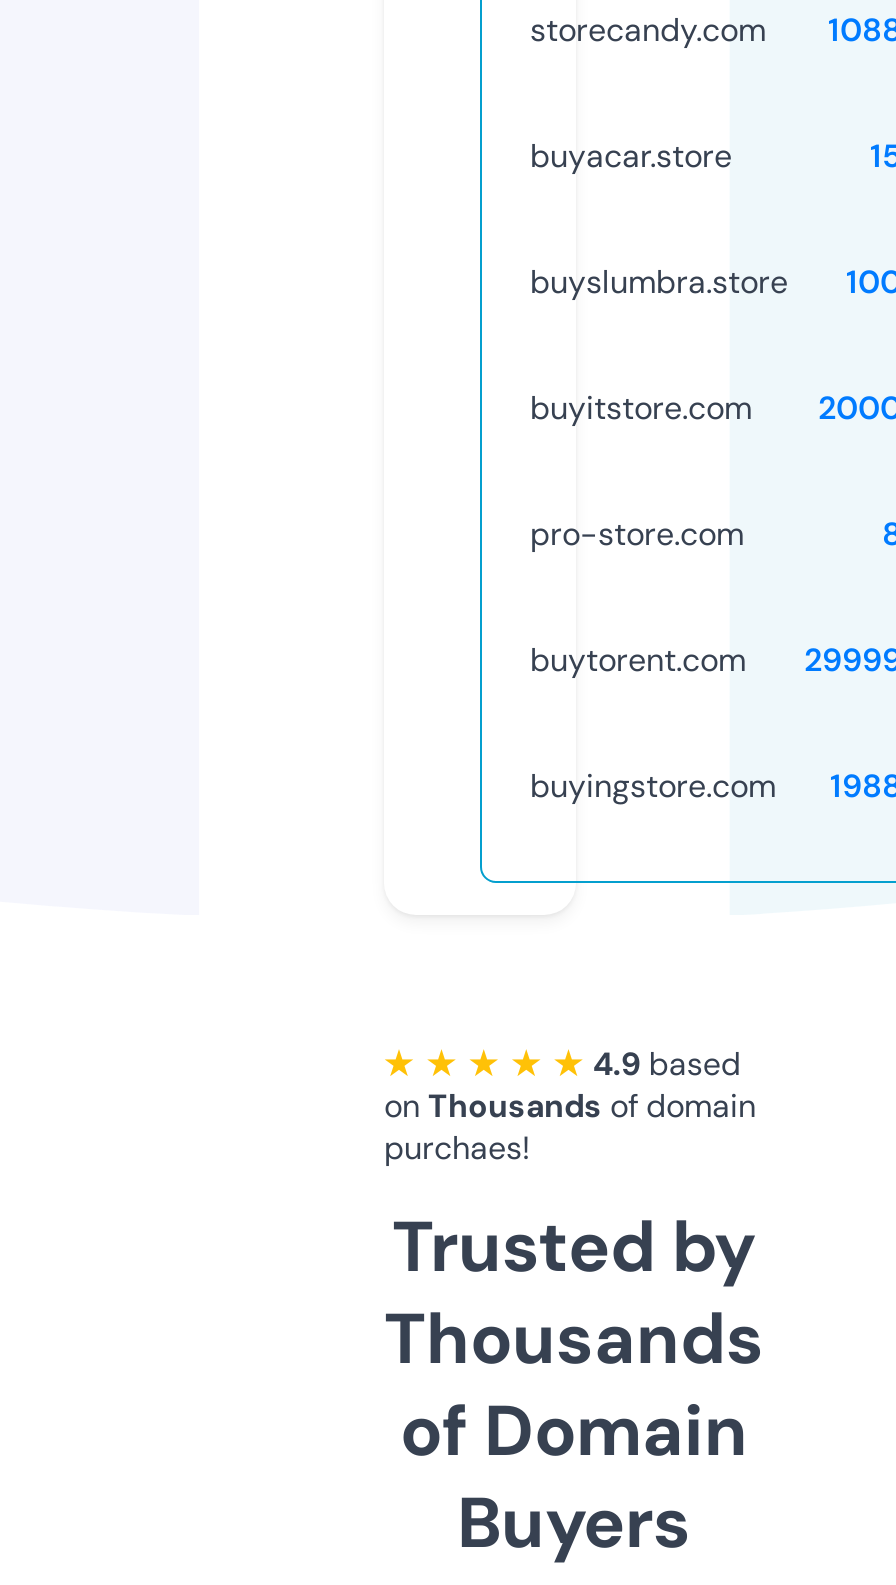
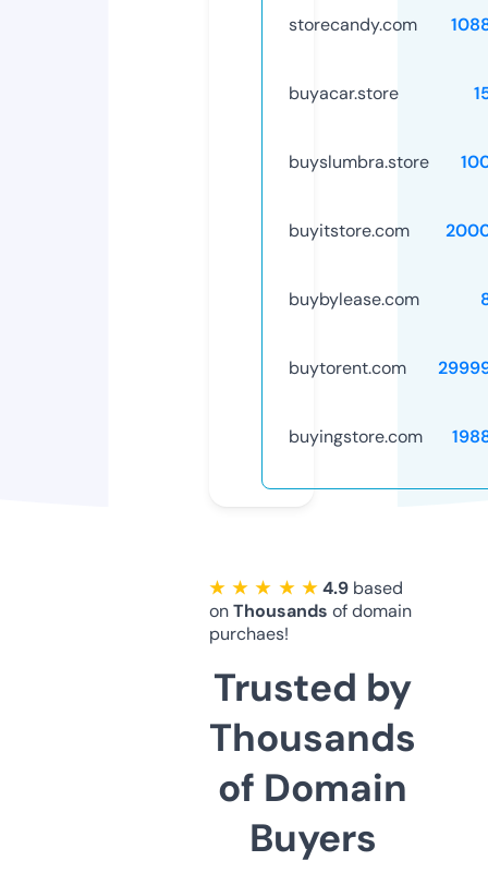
- pro-store.com
+ buybylease.com
